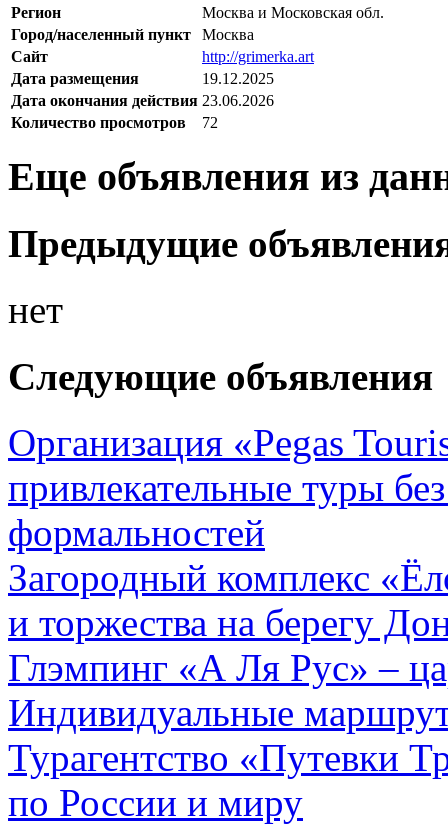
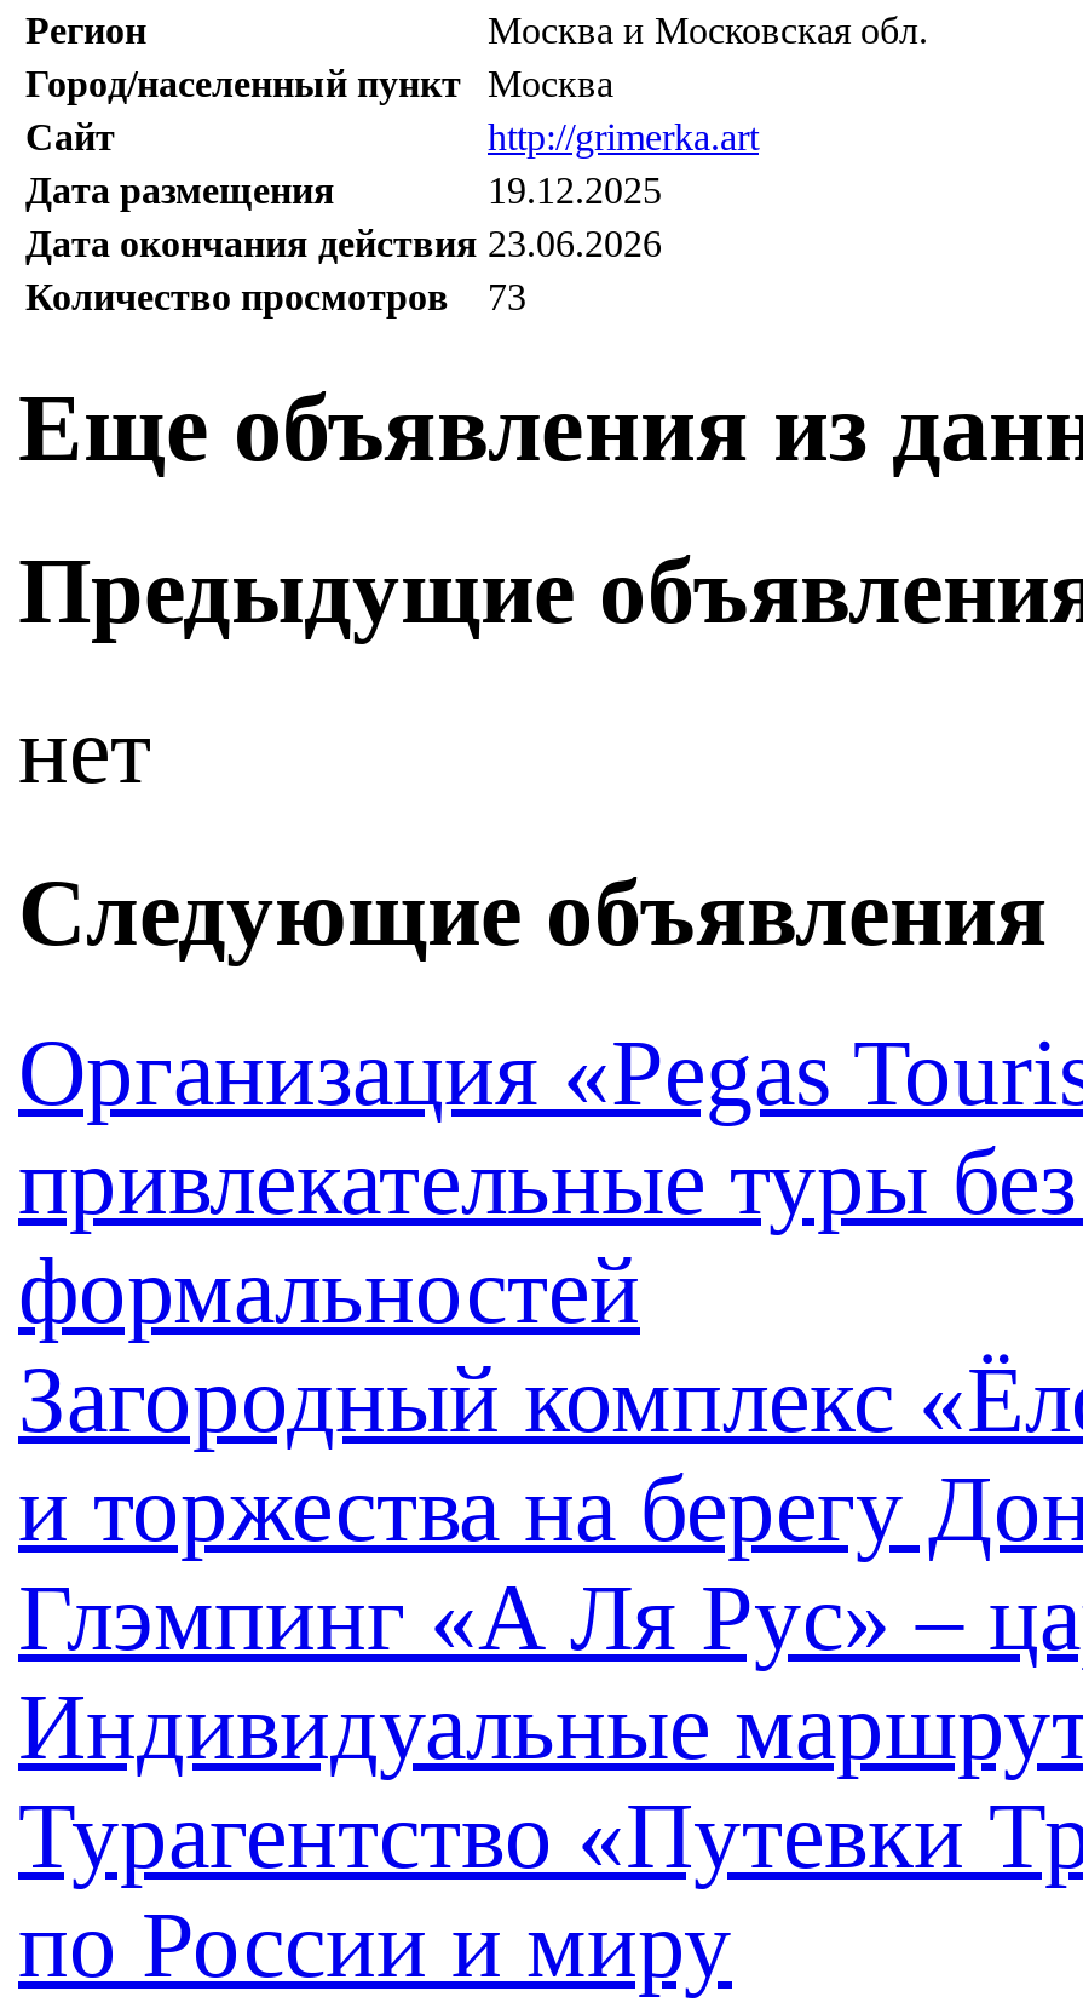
- Количество просмотров 72
+ Количество просмотров 73
